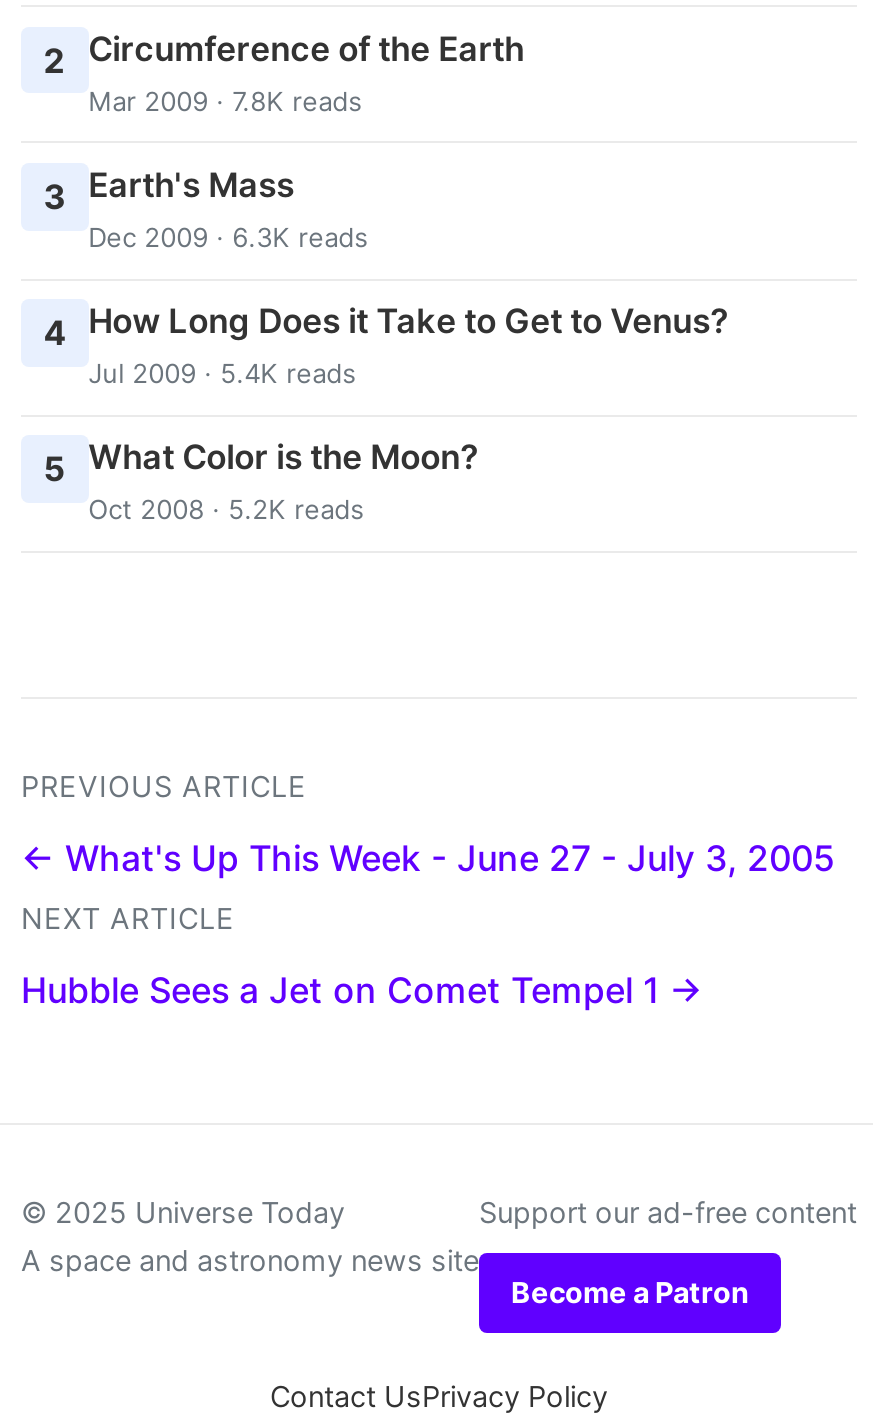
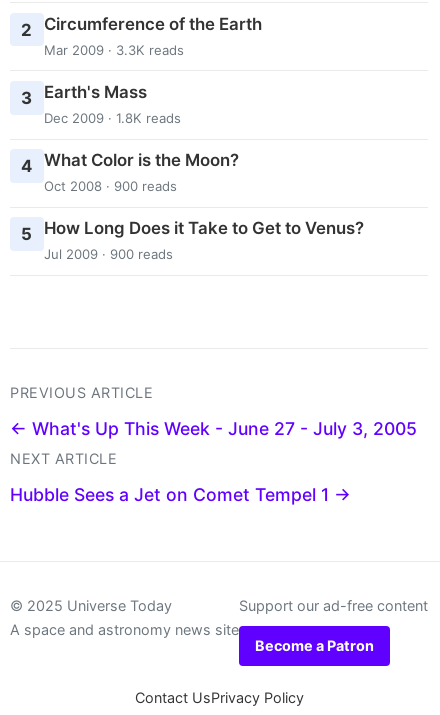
- Mar 2009 · 7.8K reads
+ Mar 2009 · 3.3K reads

- Dec 2009 · 6.3K reads
+ Dec 2009 · 1.8K reads

- 4 How Long Does it Take to Get to Venus?
- Jul 2009 · 5.4K reads
+ 4 What Color is the Moon?
+ Oct 2008 · 900 reads

- 5 What Color is the Moon?
- Oct 2008 · 5.2K reads
+ 5 How Long Does it Take to Get to Venus?
+ Jul 2009 · 900 reads
